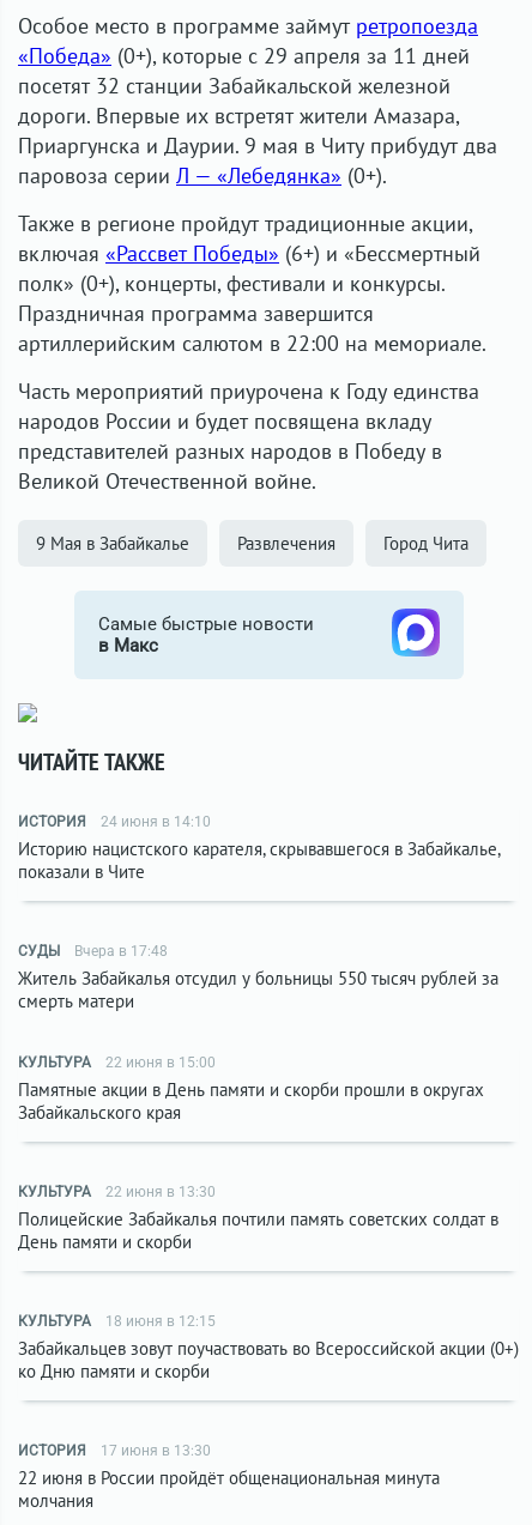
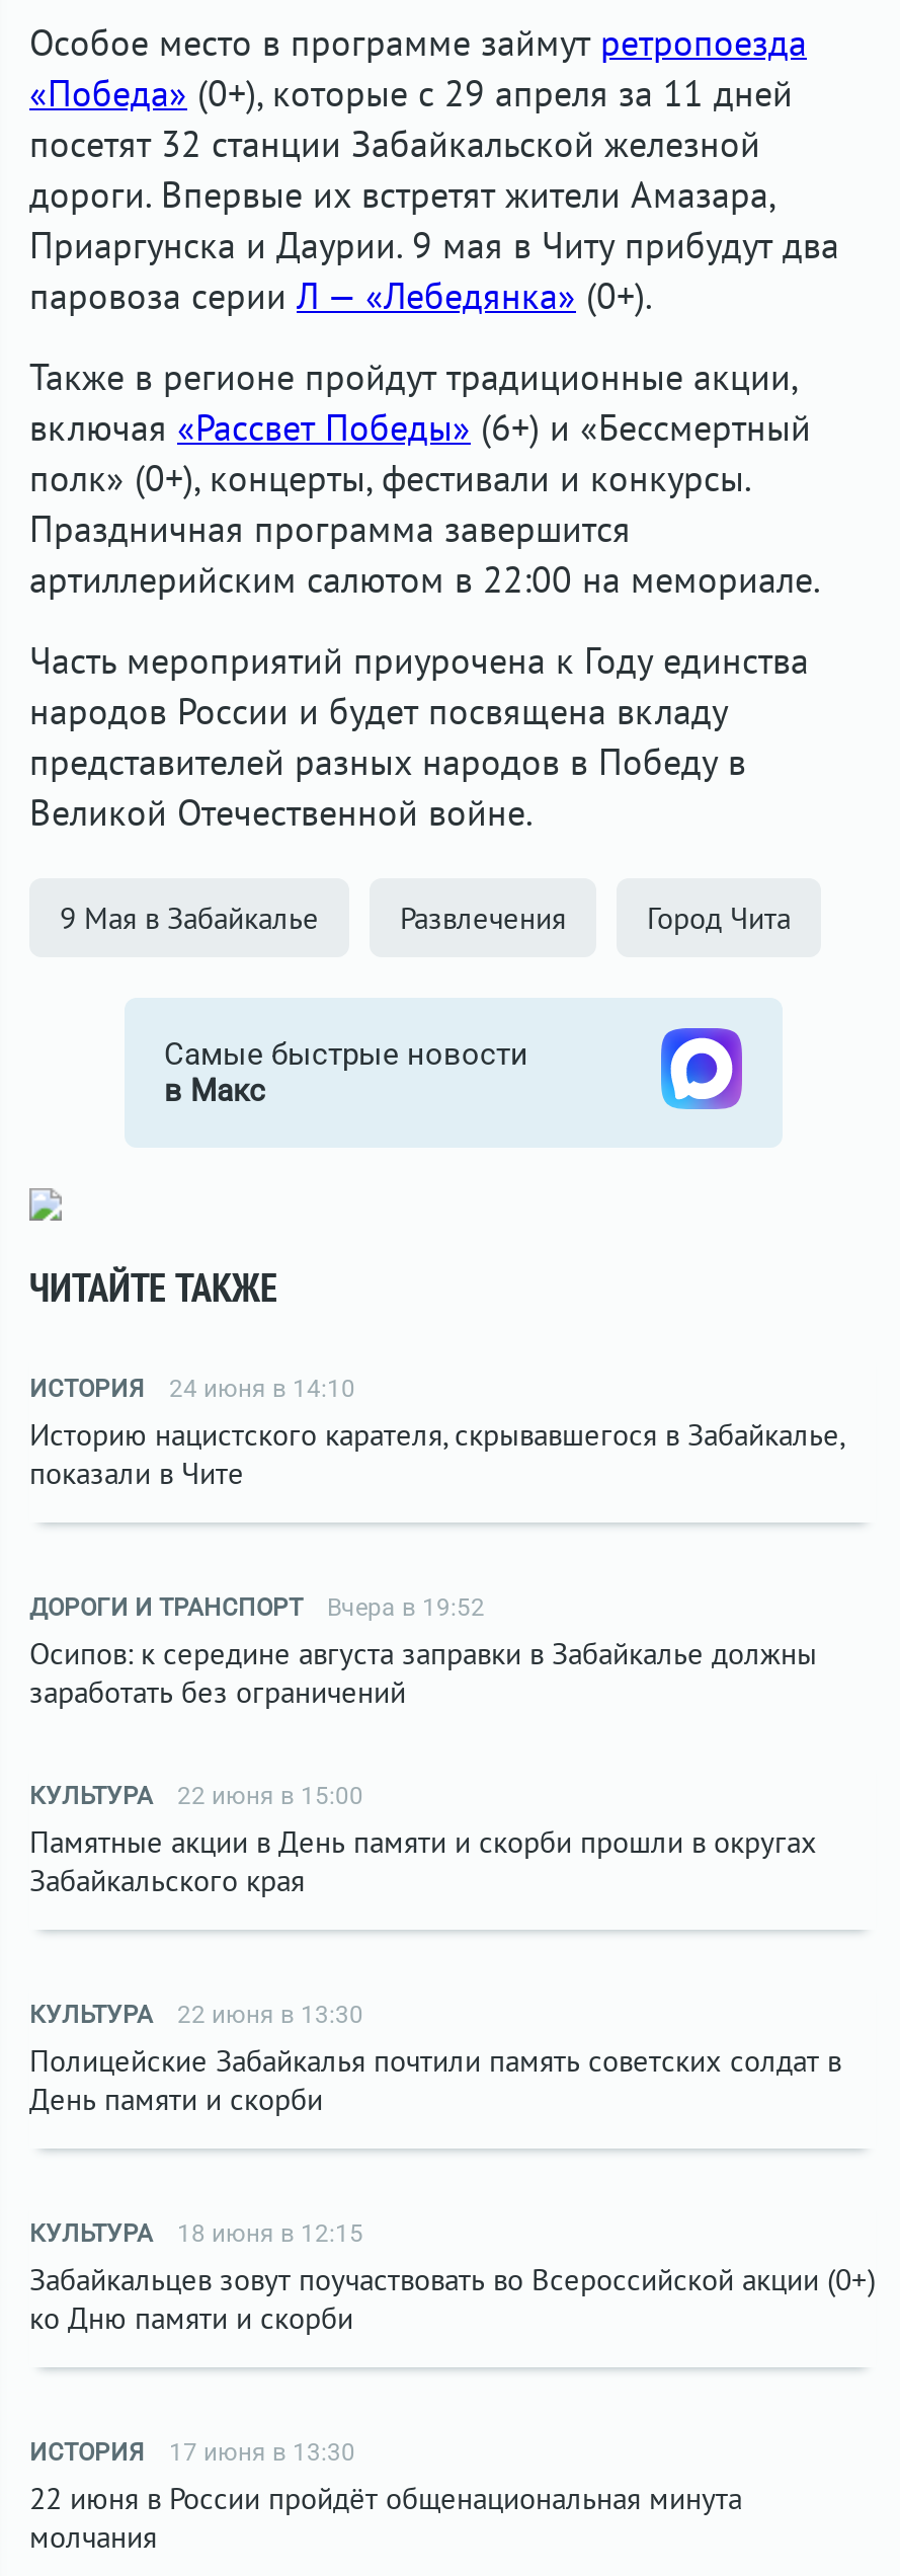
- СУДЫ
- Вчера в 17:48
- Житель Забайкалья отсудил у больницы 550 тысяч рублей за
- смерть матери
+ ДОРОГИ И ТРАНСПОРТ
+ Вчера в 19:52
+ Осипов: к середине августа заправки в Забайкалье должны
+ заработать без ограничений
